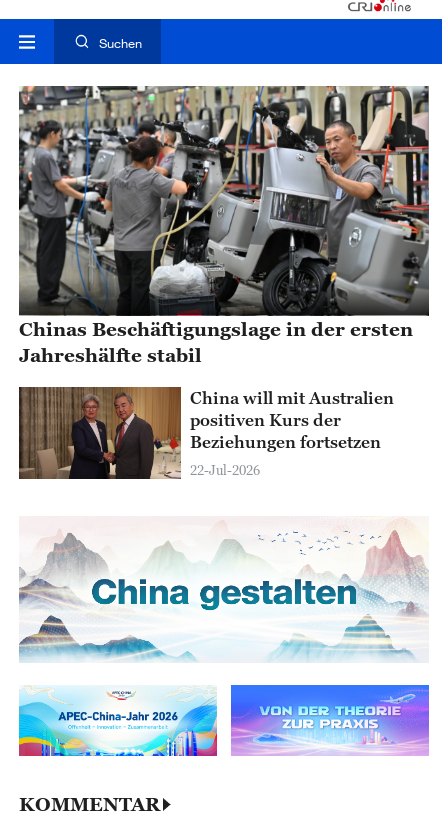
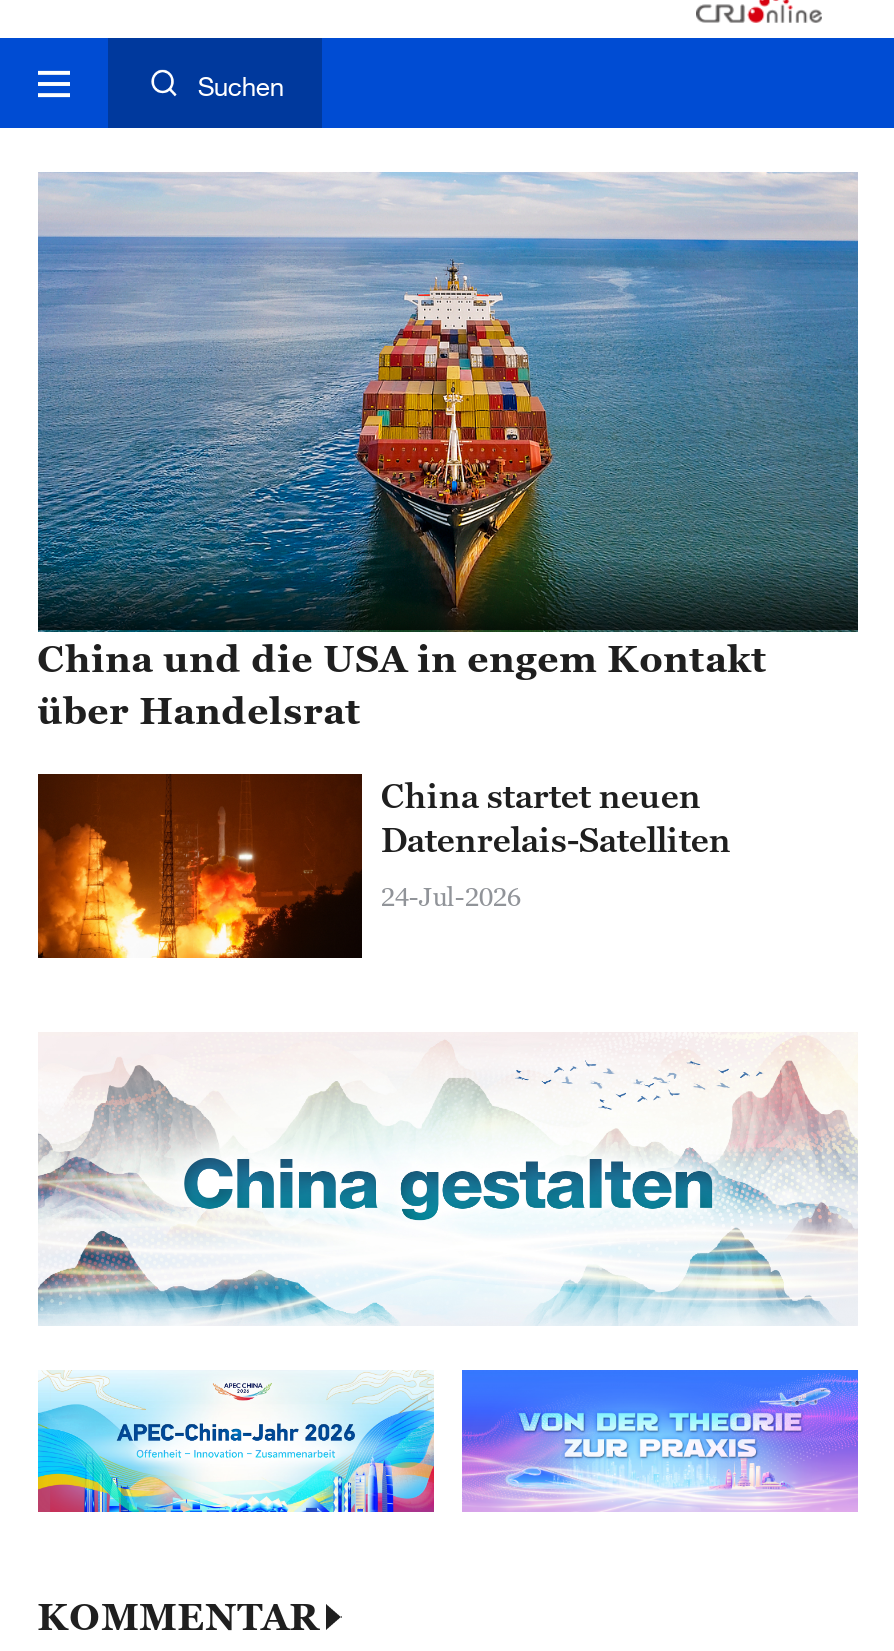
- [image]
- Chinas Beschäftigungslage in der ersten
- Jahreshälfte stabil
+ [image]
+ China und die USA in engem Kontakt
+ über Handelsrat

- [image]
- China will mit Australien
- positiven Kurs der
- Beziehungen fortsetzen
+ [image]
+ China startet neuen
+ Datenrelais-Satelliten

- 22-Jul-2026
+ 24-Jul-2026
